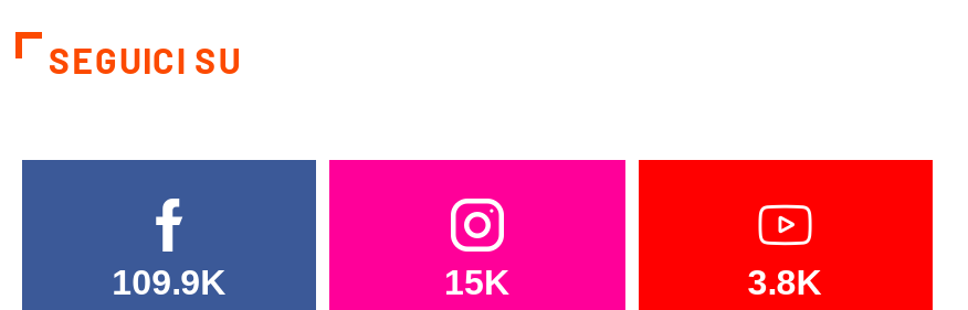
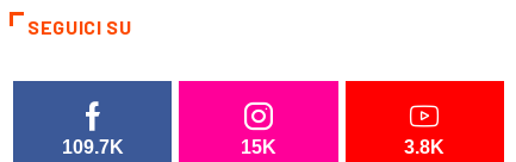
- 109.9K
+ 109.7K
